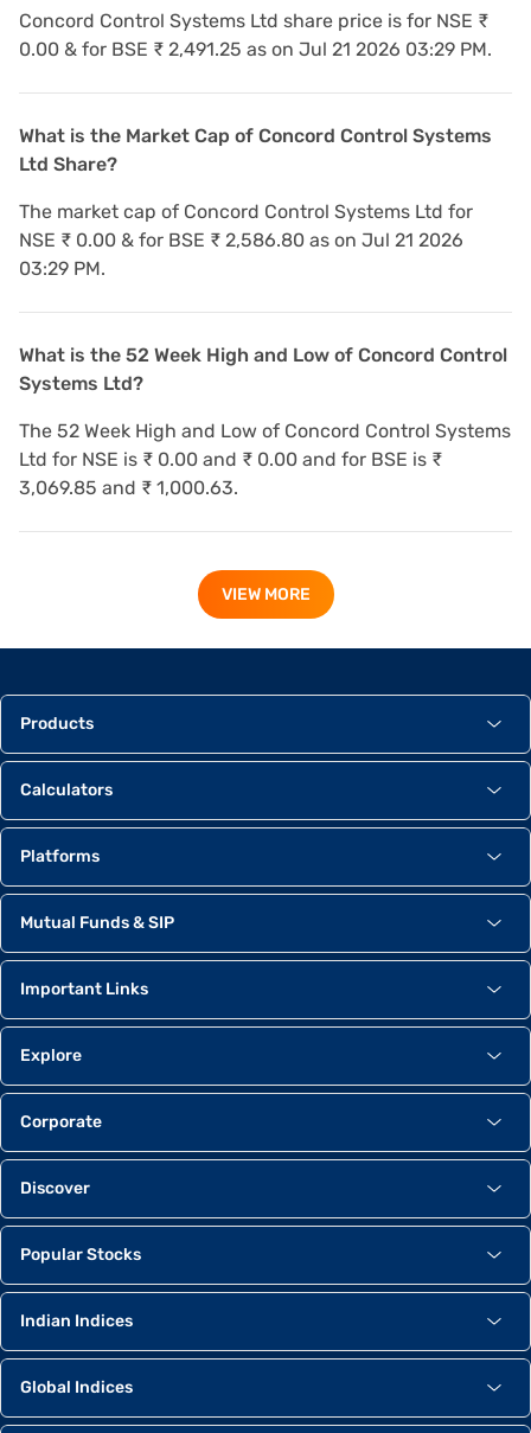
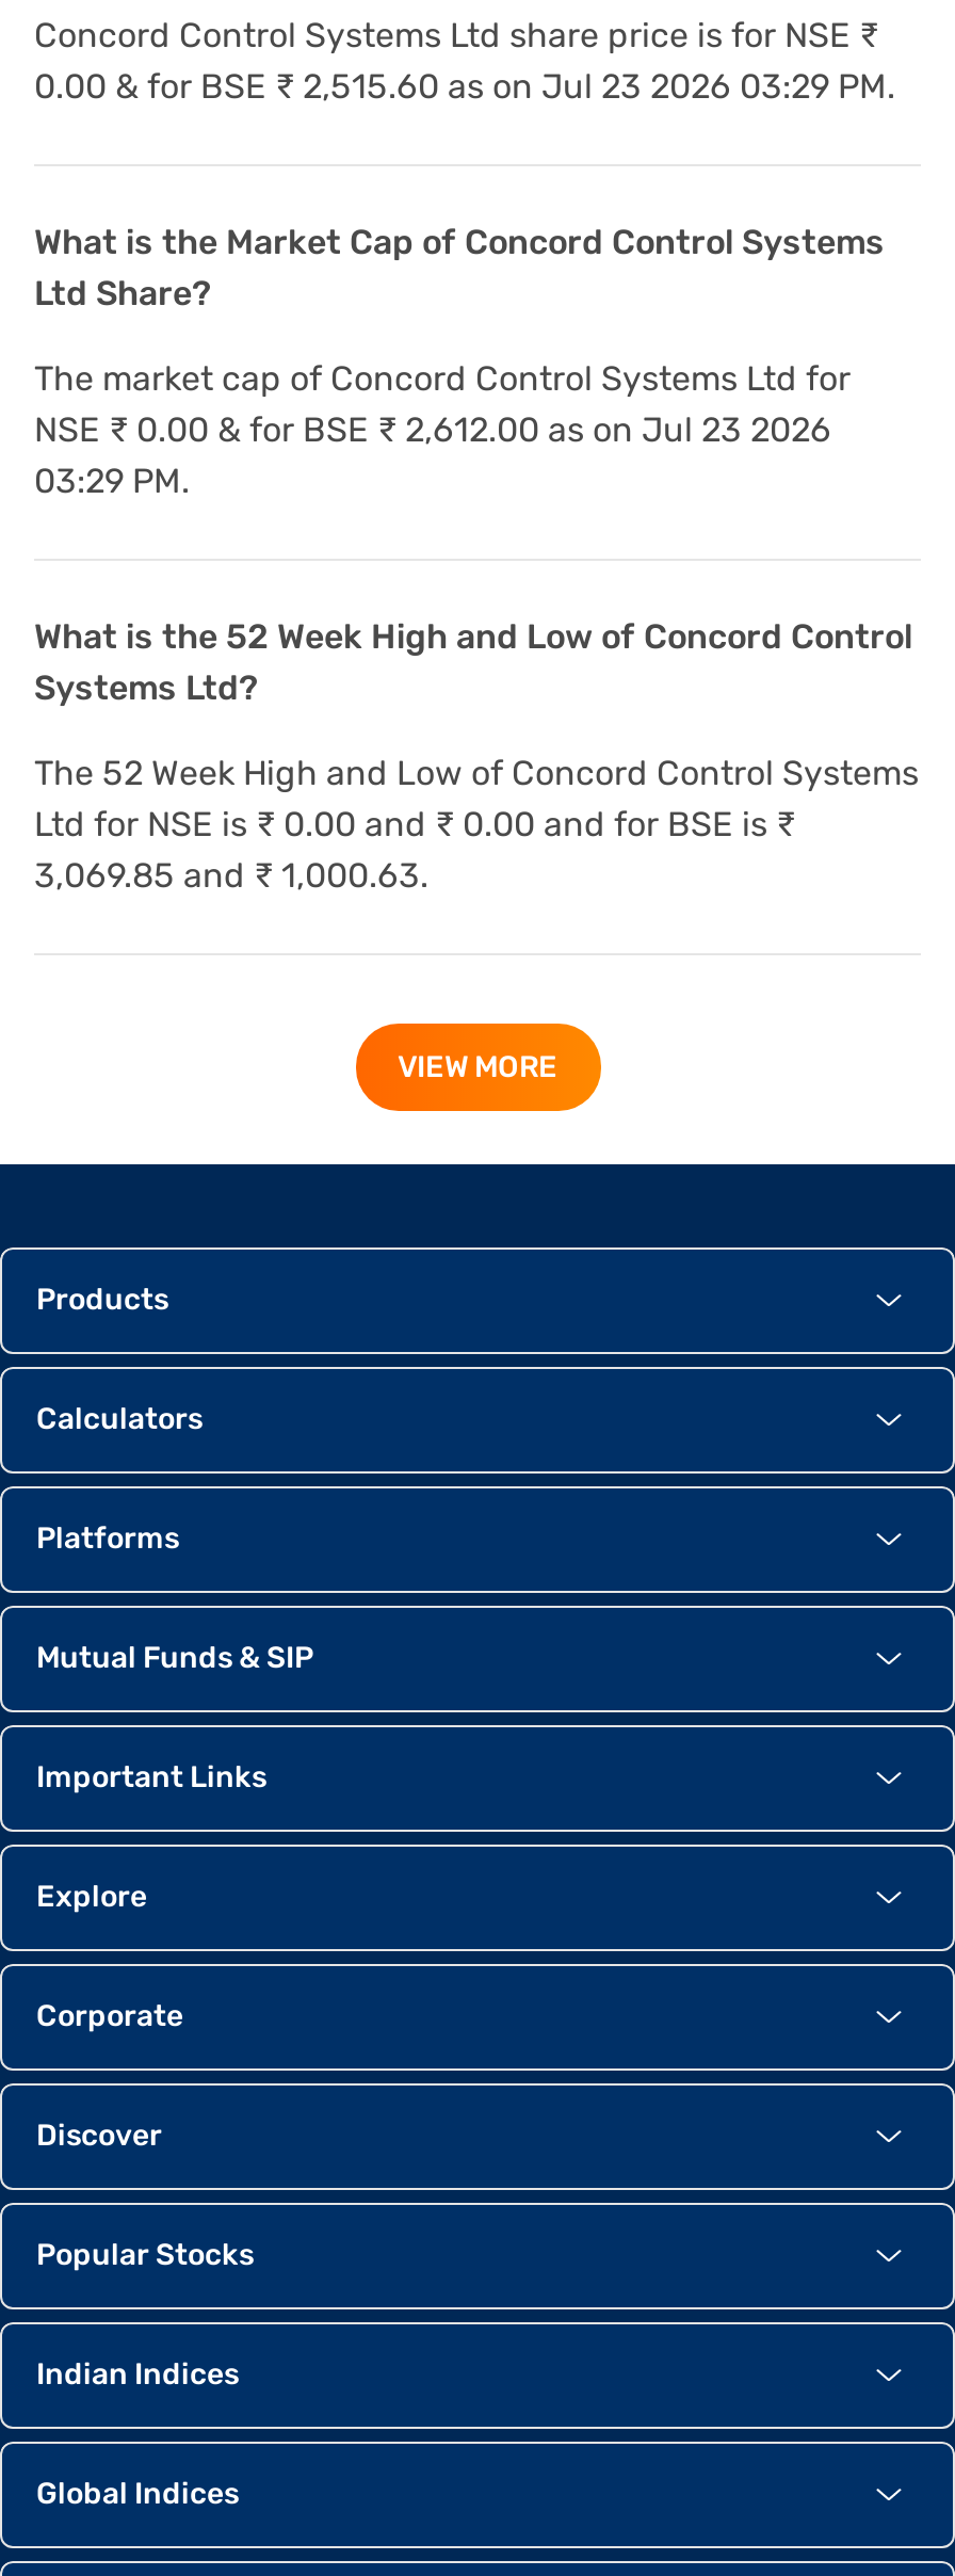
- 0.00 & for BSE ₹ 2,491.25 as on Jul 21 2026 03:29 PM.
+ 0.00 & for BSE ₹ 2,515.60 as on Jul 23 2026 03:29 PM.

- NSE ₹ 0.00 & for BSE ₹ 2,586.80 as on Jul 21 2026
+ NSE ₹ 0.00 & for BSE ₹ 2,612.00 as on Jul 23 2026
